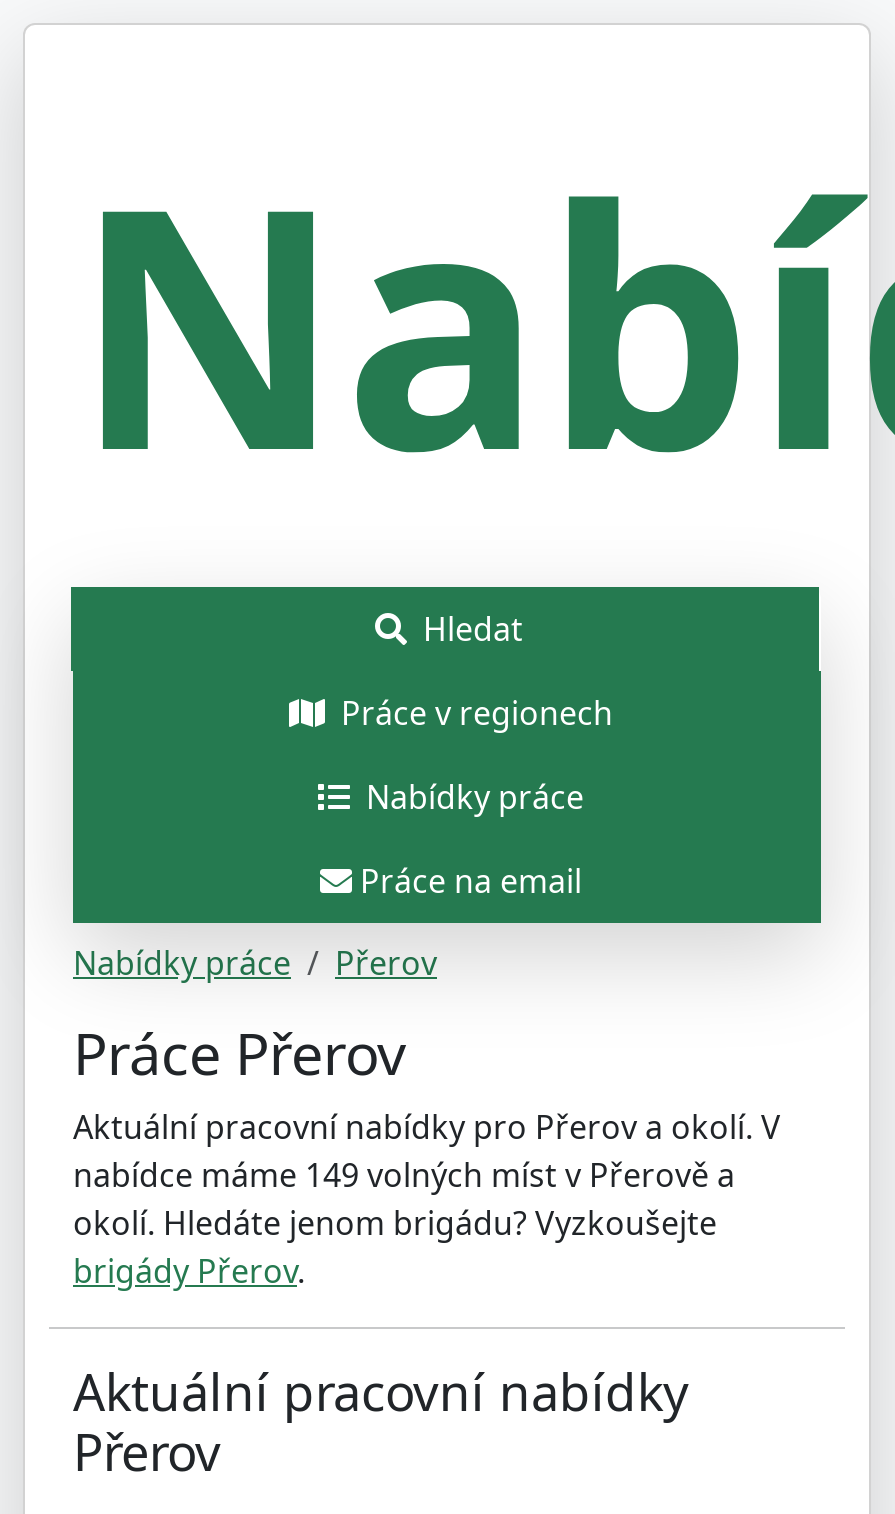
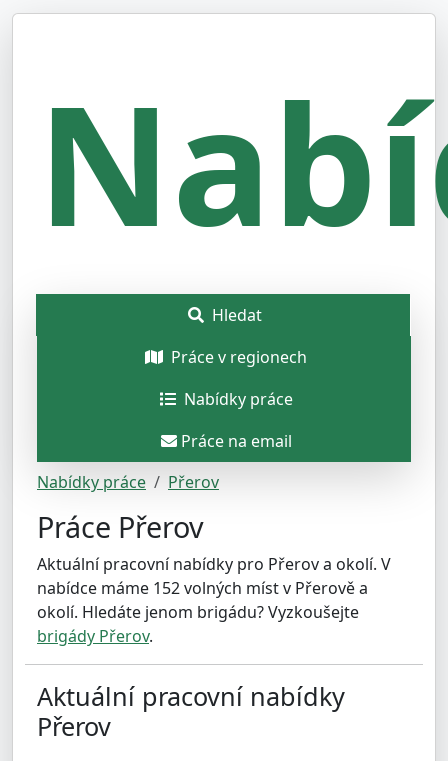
- nabídce máme 149 volných míst v Přerově a
+ nabídce máme 152 volných míst v Přerově a
